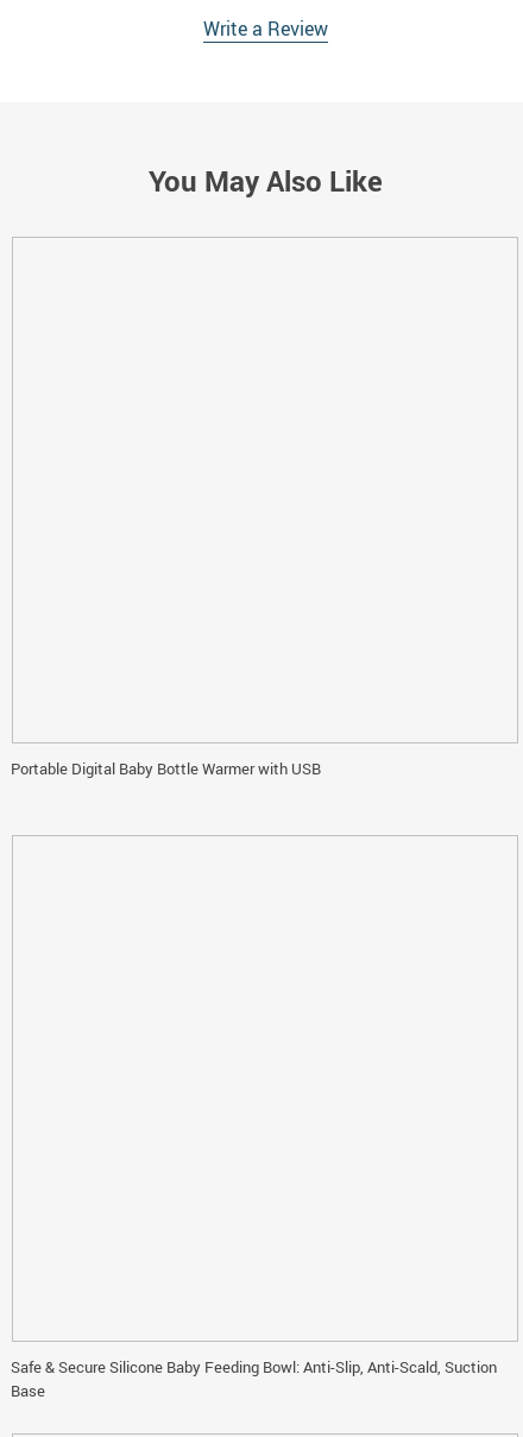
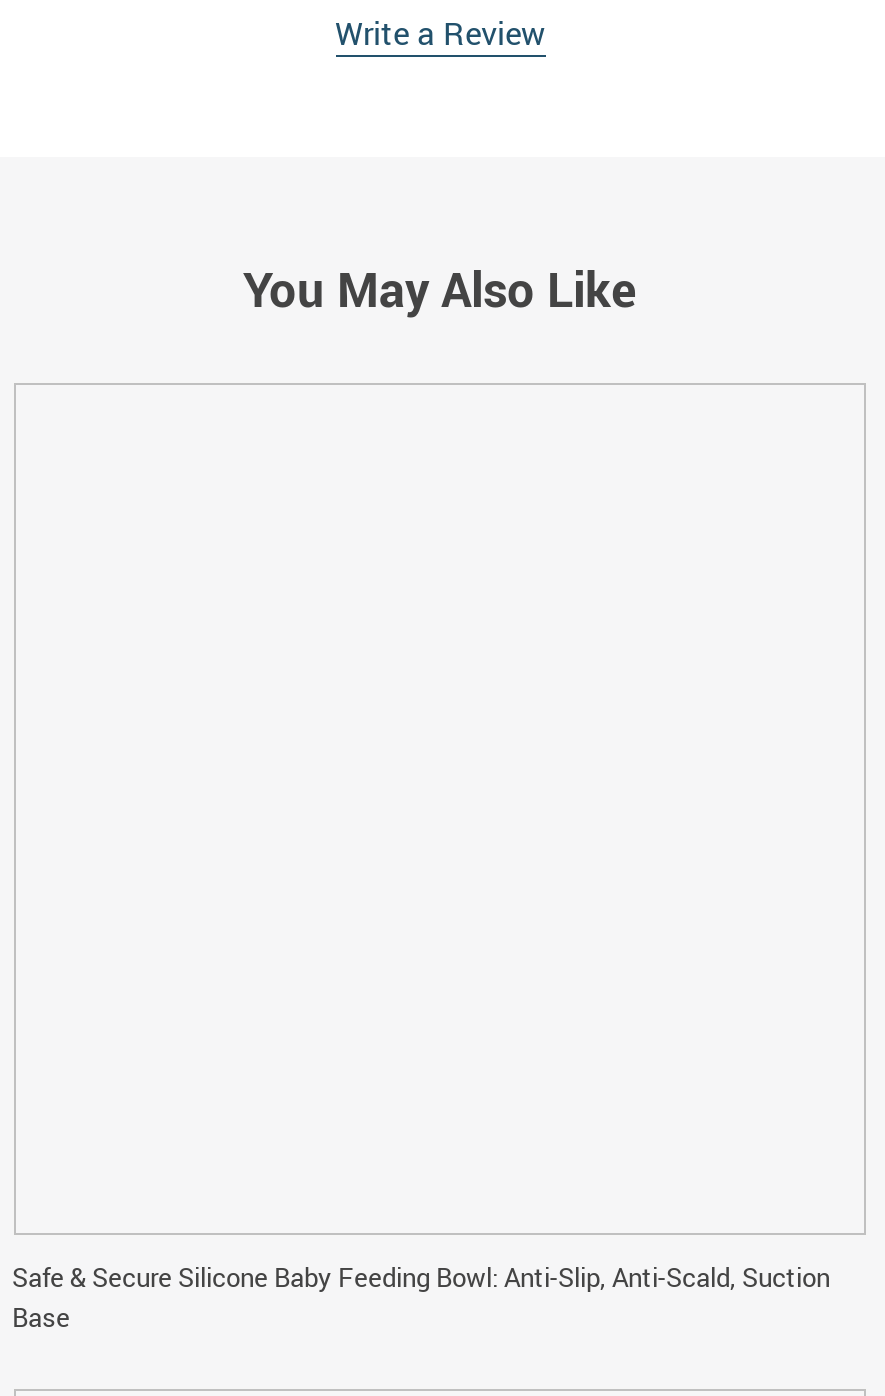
- Portable Digital Baby Bottle Warmer with USB
